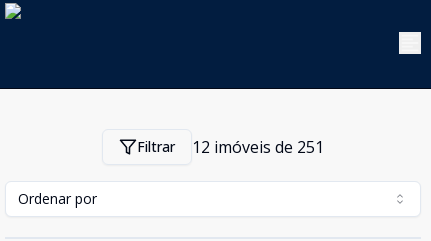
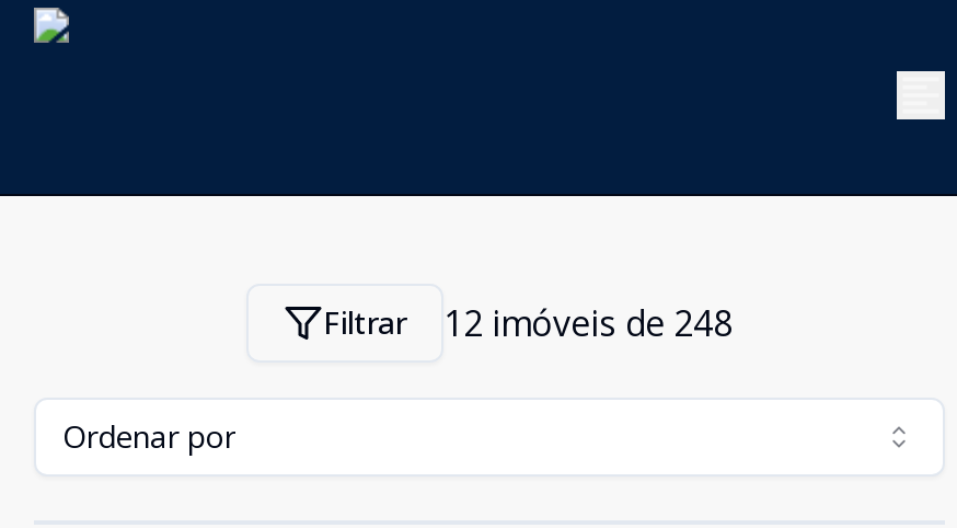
- Filtrar 12 imóveis de 251
+ Filtrar 12 imóveis de 248
